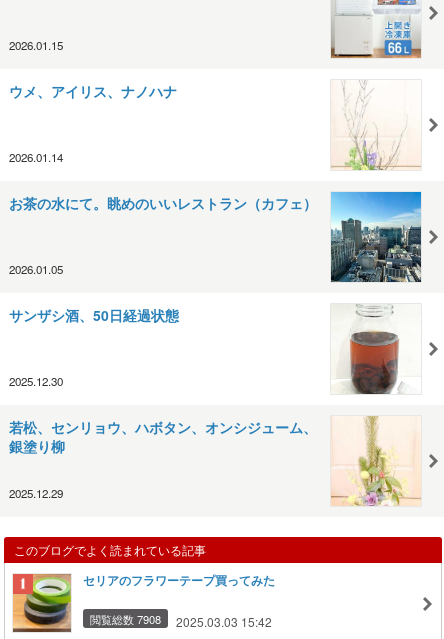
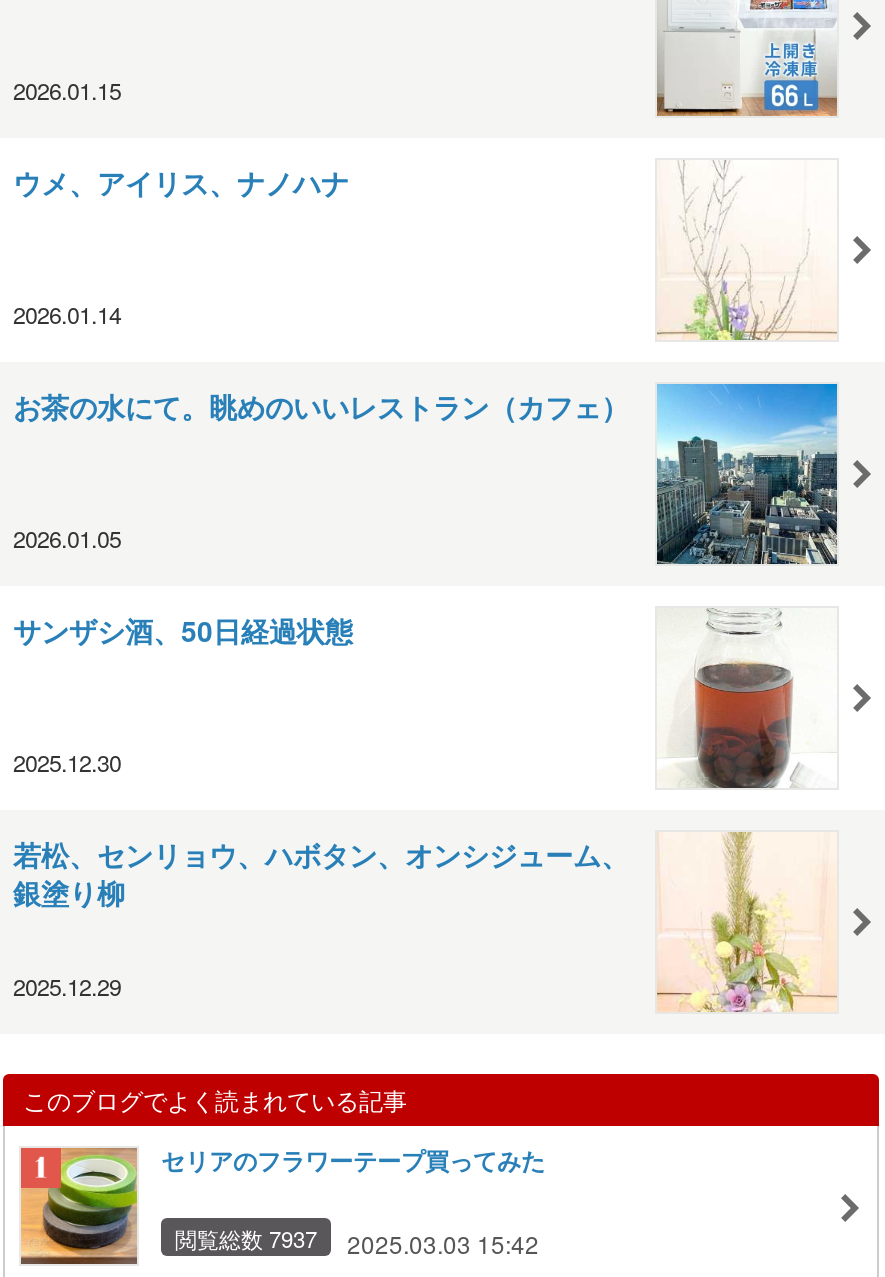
- 閲覧総数 7908 2025.03.03 15:42
+ 閲覧総数 7937 2025.03.03 15:42
